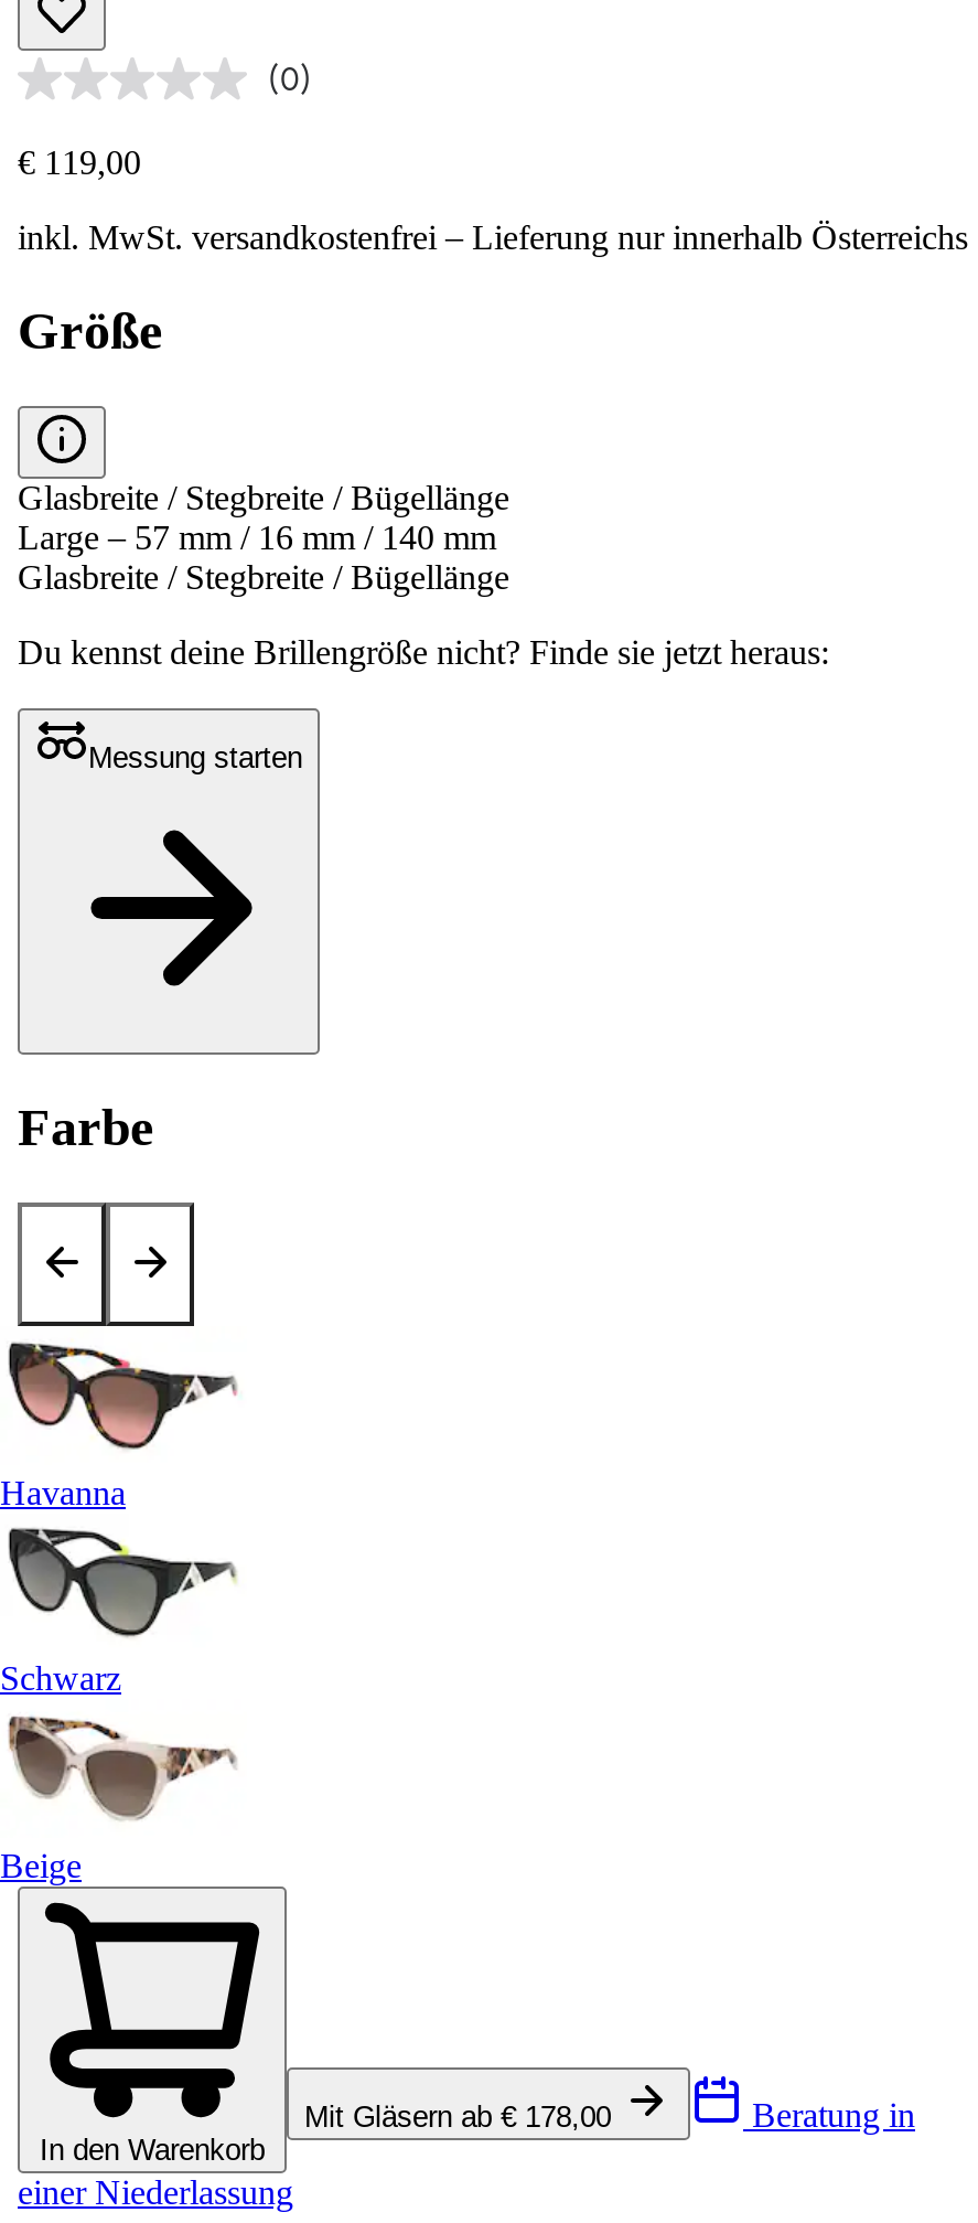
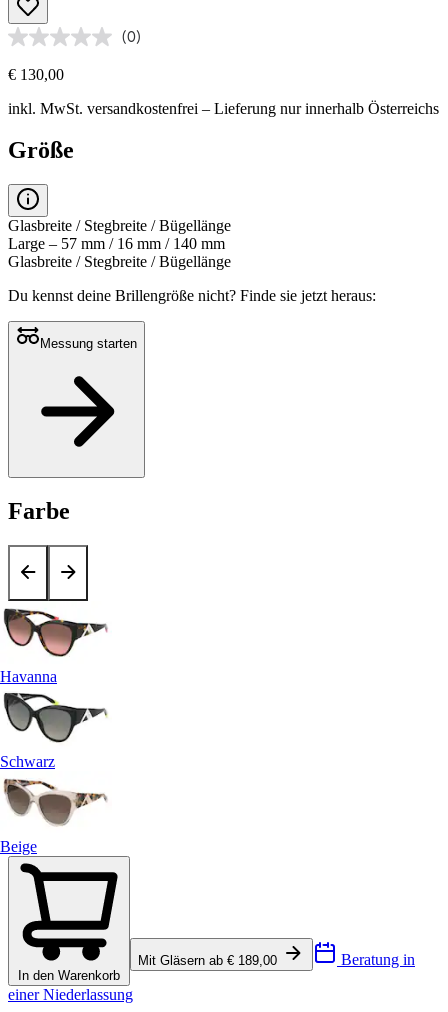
- € 119,00
+ € 130,00

- Mit Gläsern ab € 178,00
+ Mit Gläsern ab € 189,00
